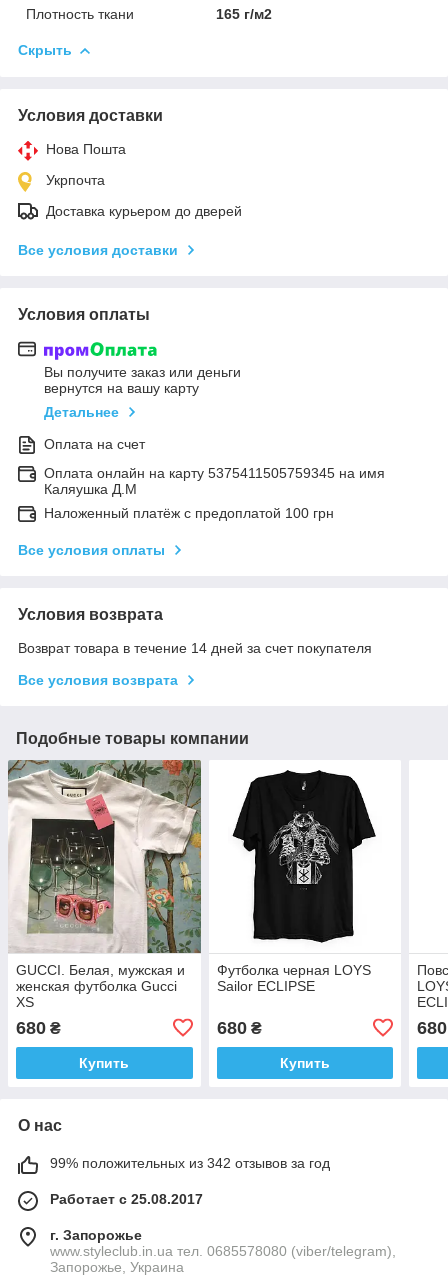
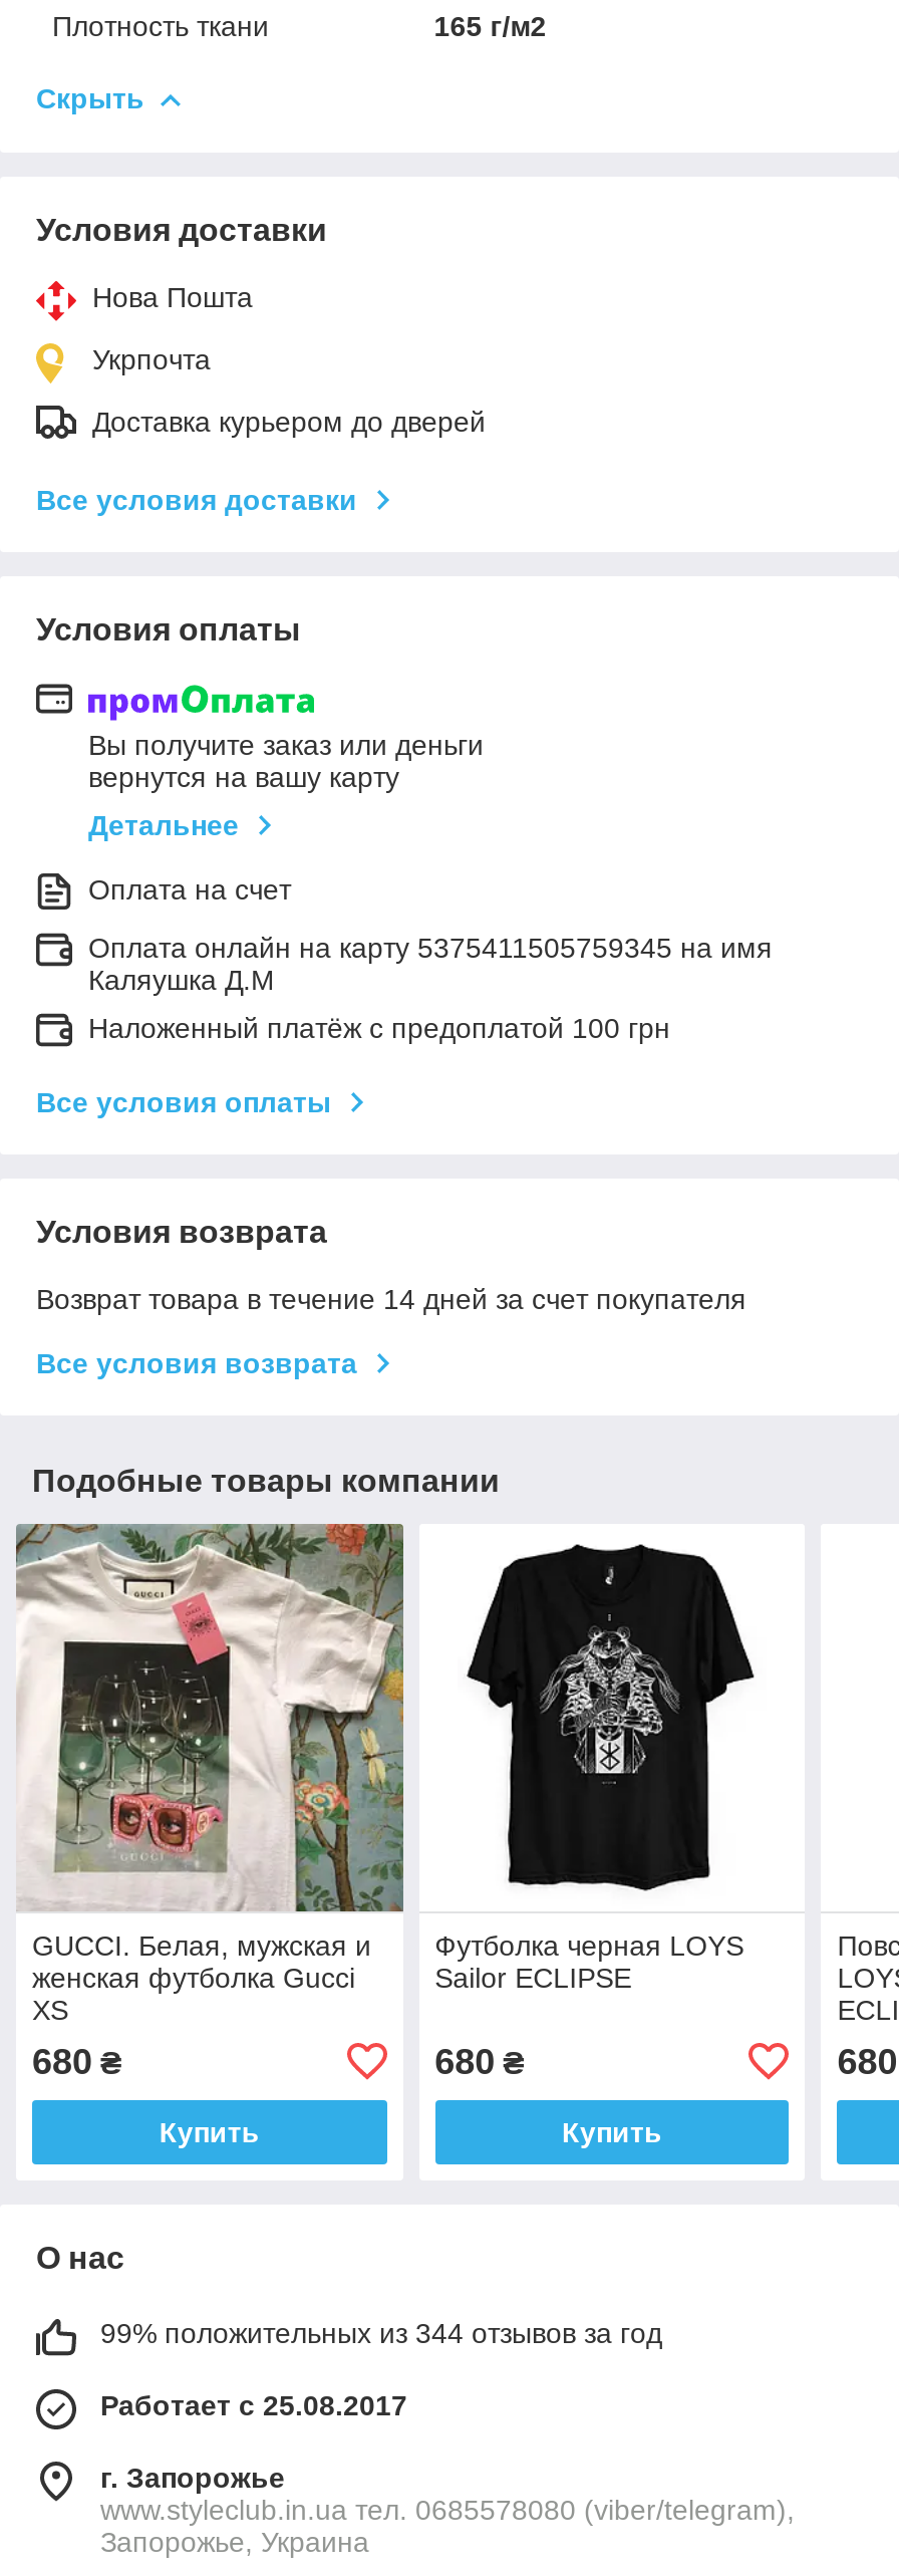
- 99% положительных из 342 отзывов за год
+ 99% положительных из 344 отзывов за год
